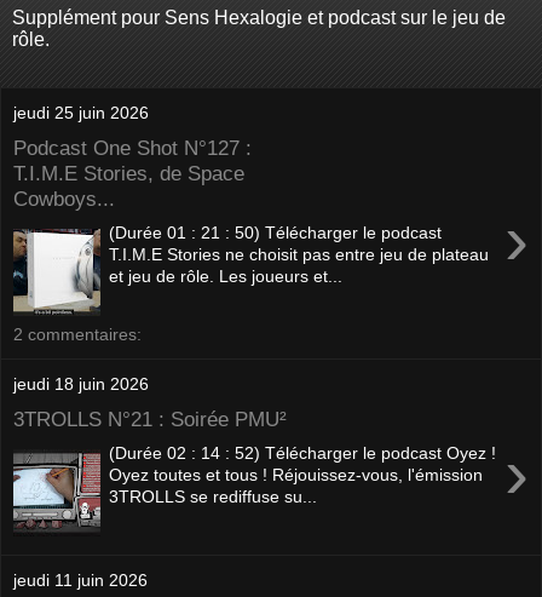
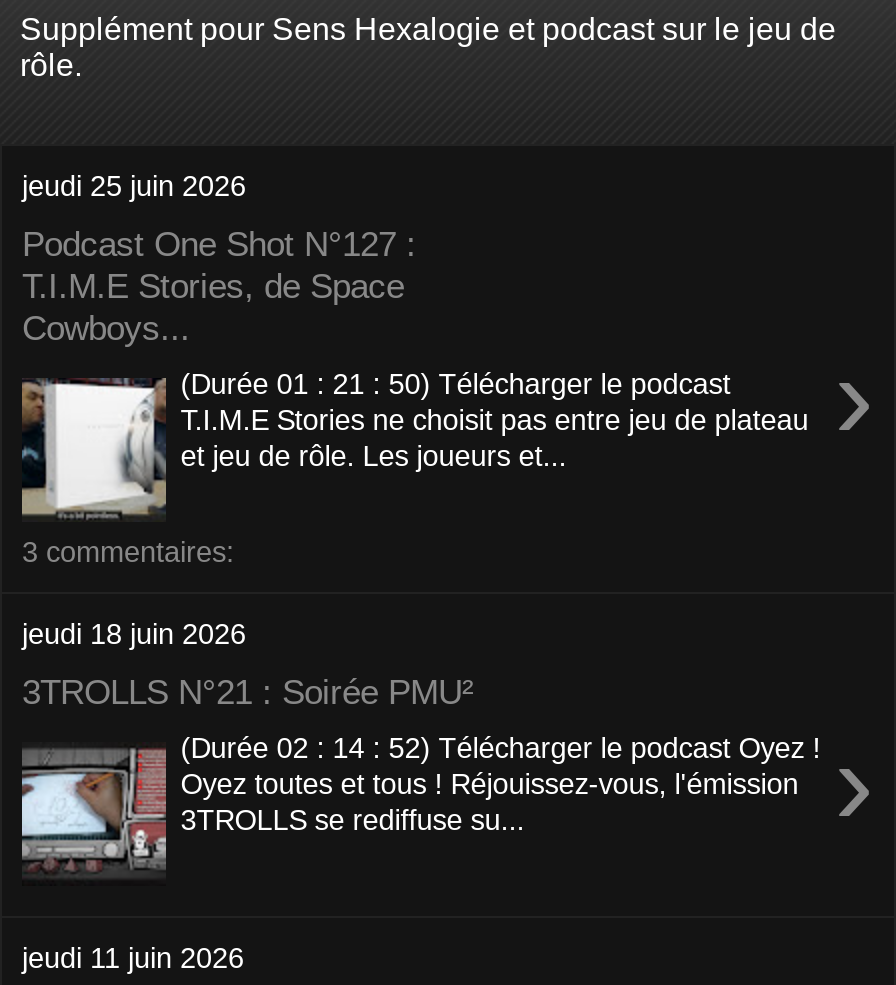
- 2 commentaires:
+ 3 commentaires:
